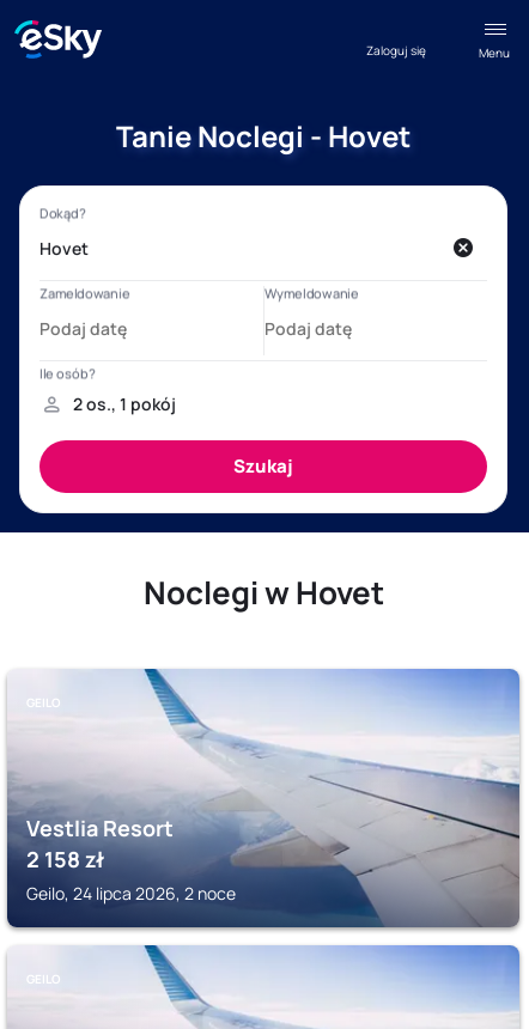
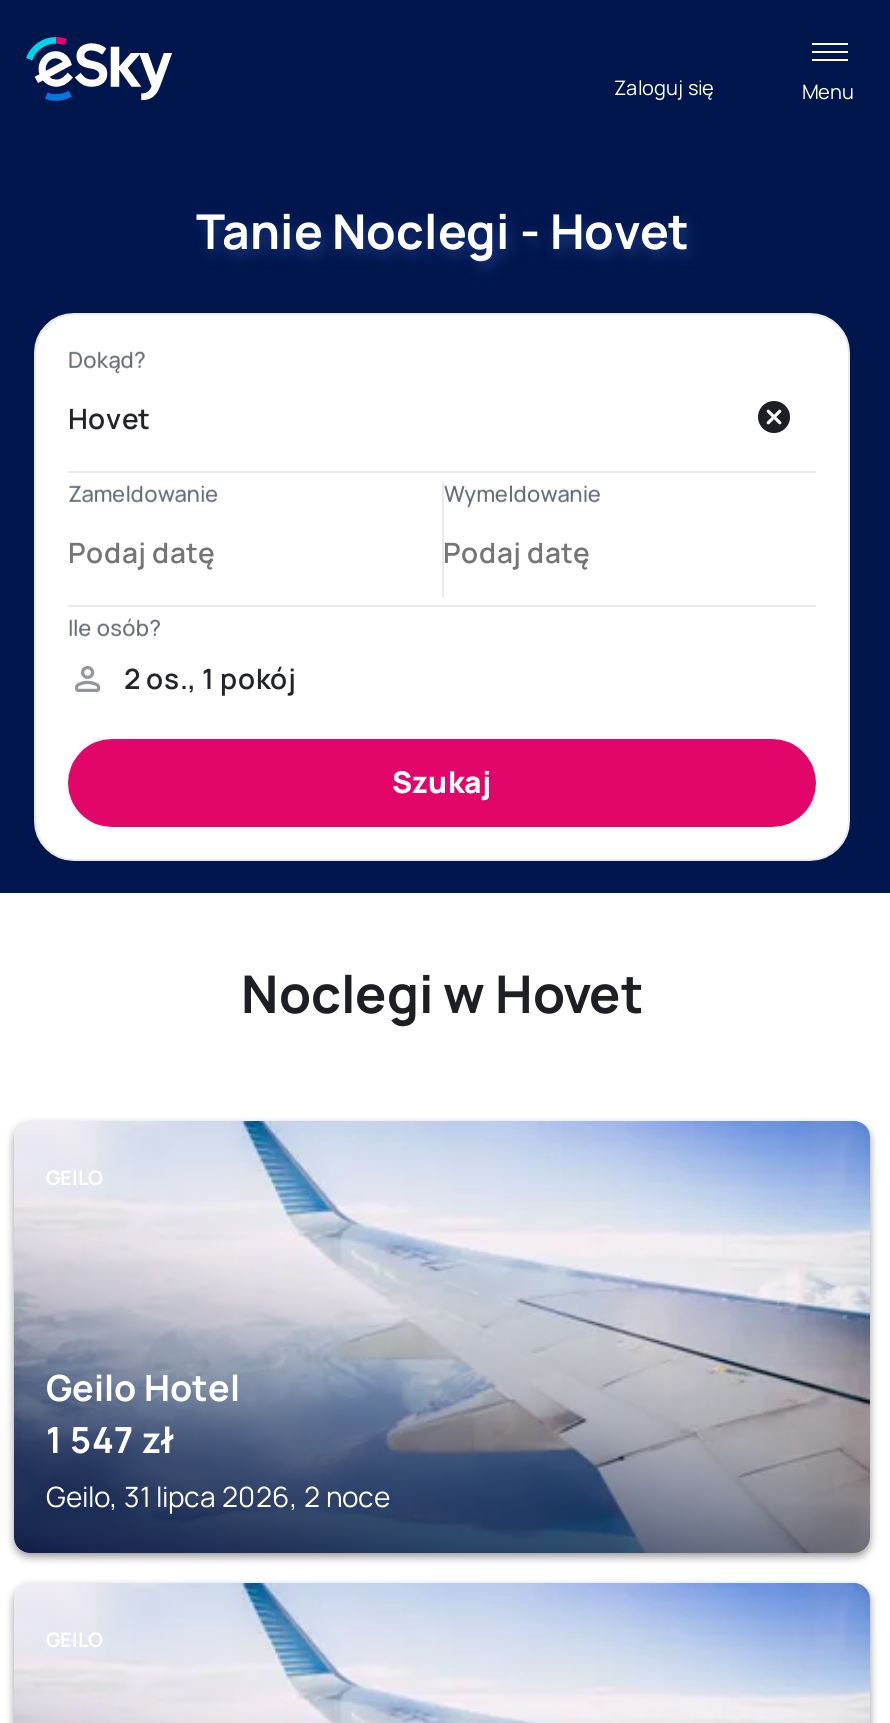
- Vestlia Resort
- 2 158 zł
- Geilo, 24 lipca 2026, 2 noce
+ Geilo Hotel
+ 1 547 zł
+ Geilo, 31 lipca 2026, 2 noce
